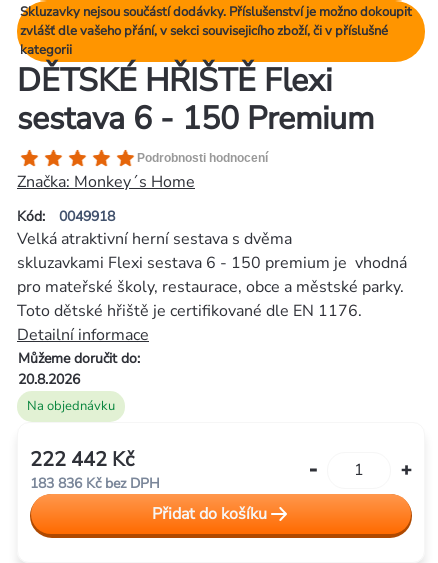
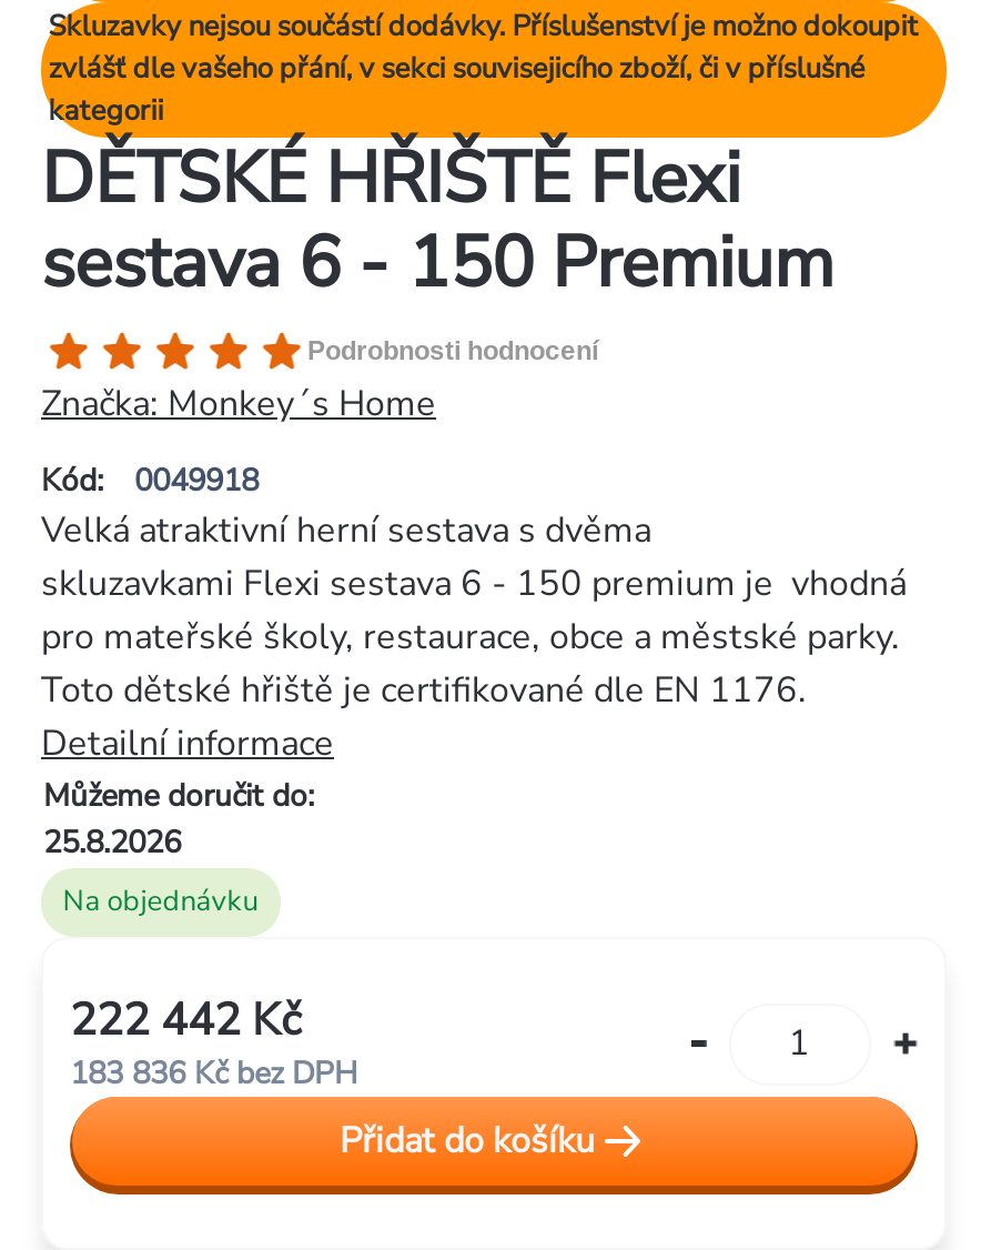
- 20.8.2026
+ 25.8.2026
